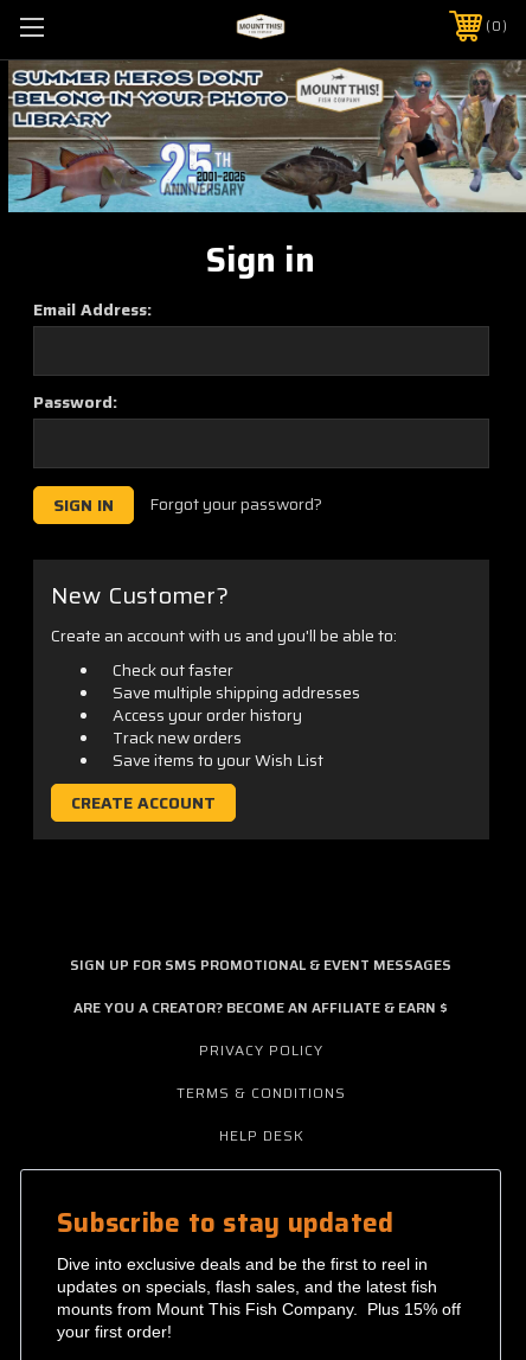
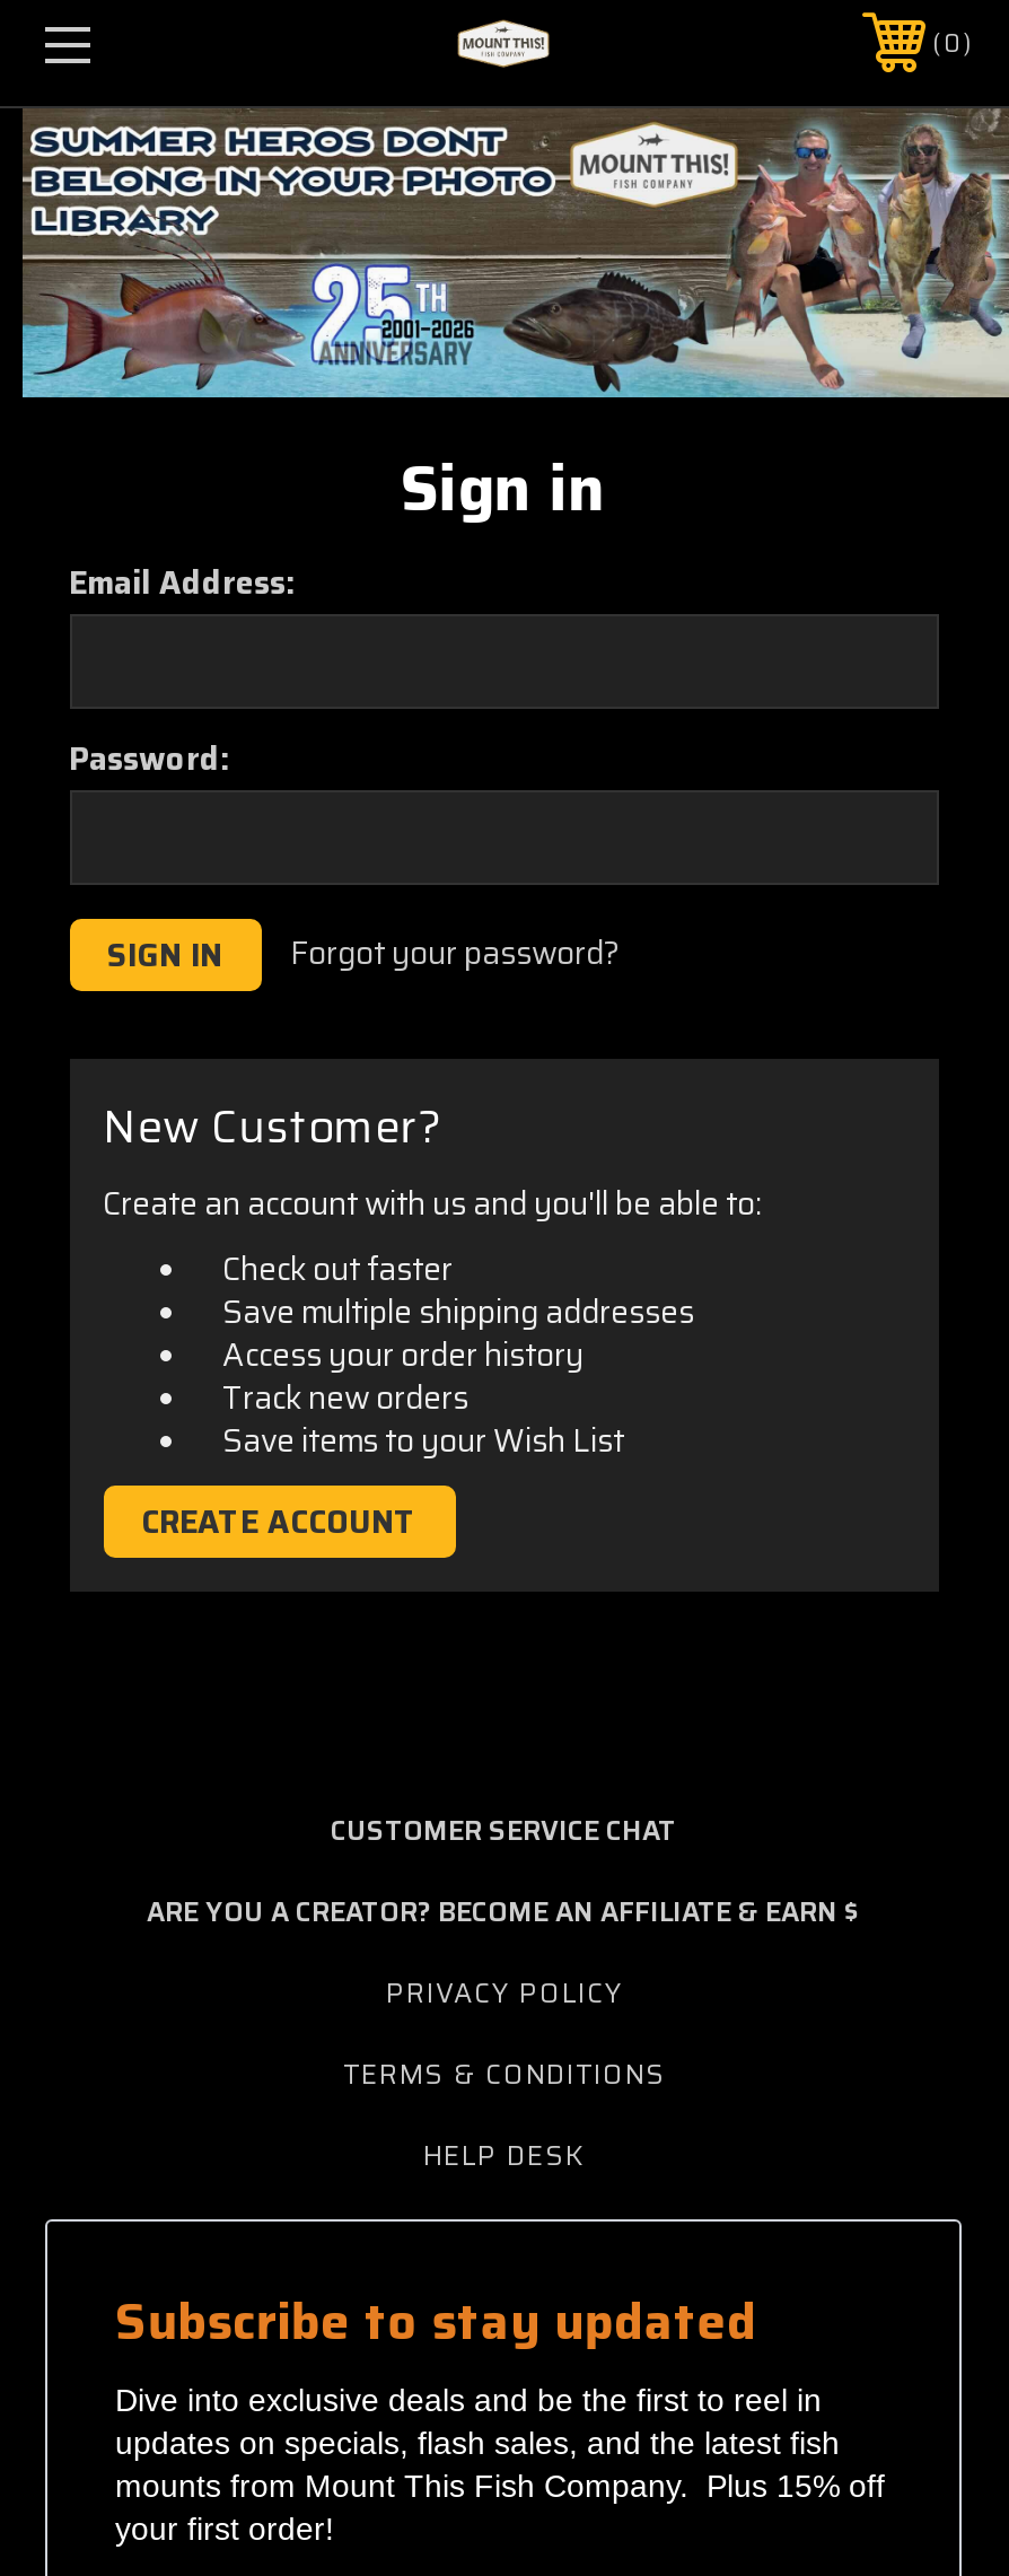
- SIGN UP FOR SMS PROMOTIONAL & EVENT MESSAGES
+ CUSTOMER SERVICE CHAT
